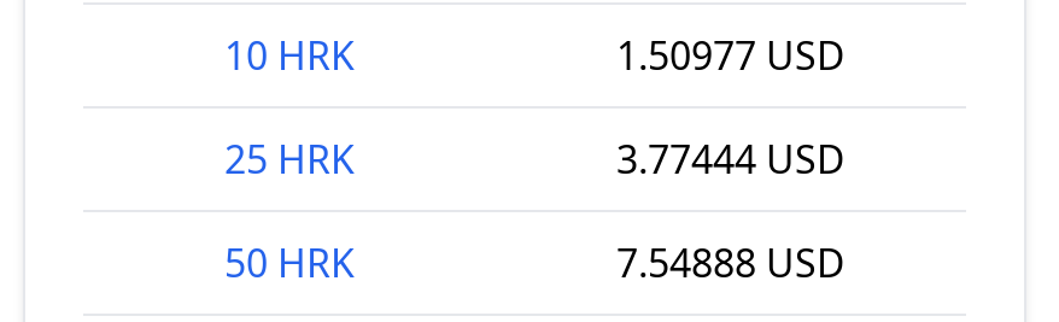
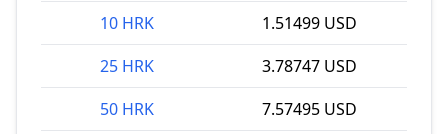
- 1.50977 USD
+ 1.51499 USD

- 3.77444 USD
+ 3.78747 USD

- 7.54888 USD
+ 7.57495 USD
